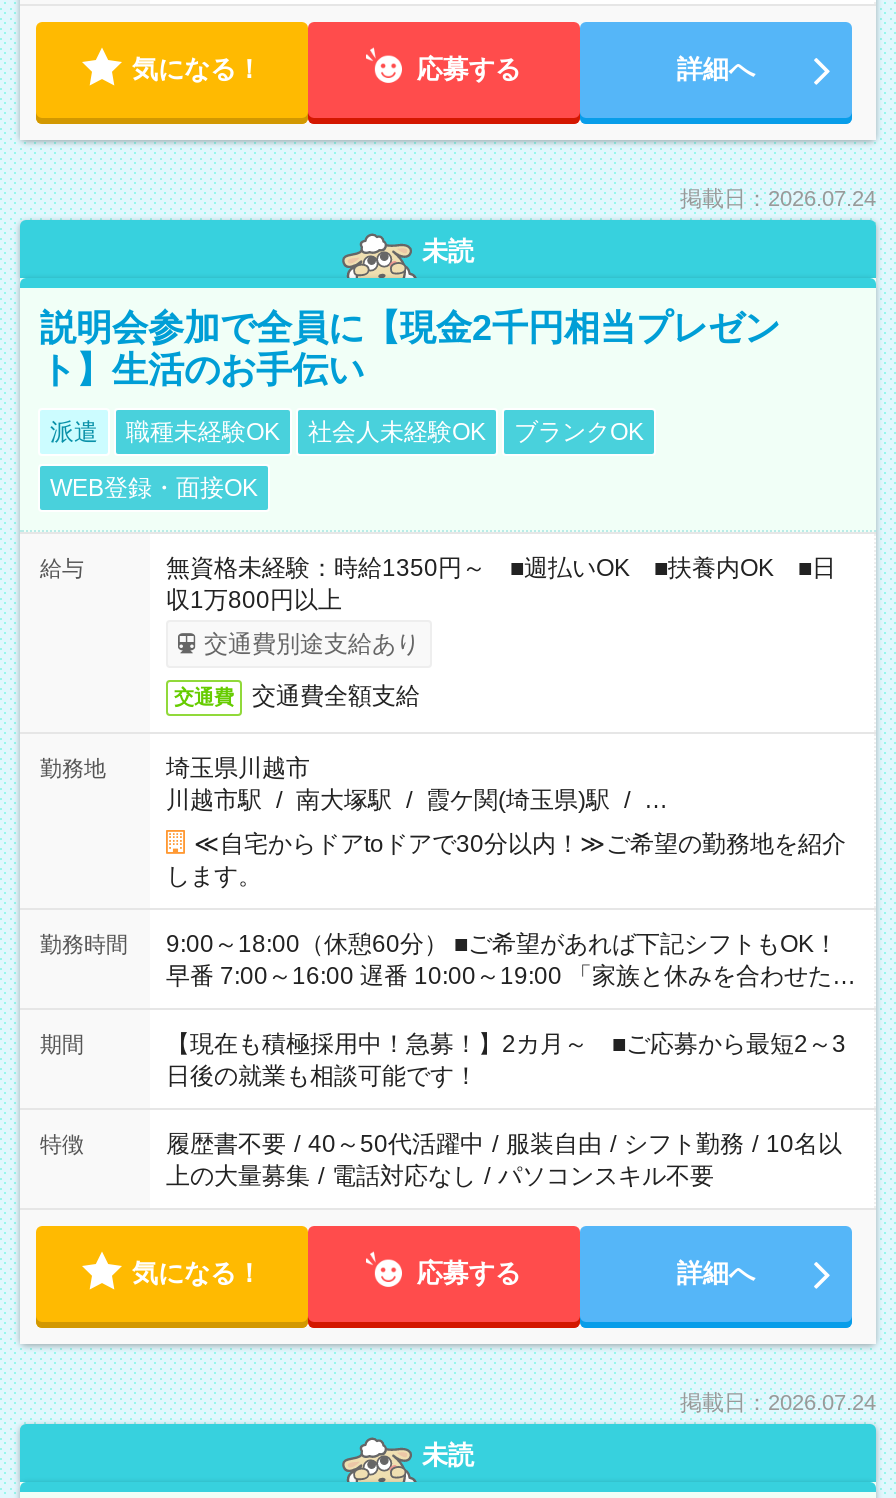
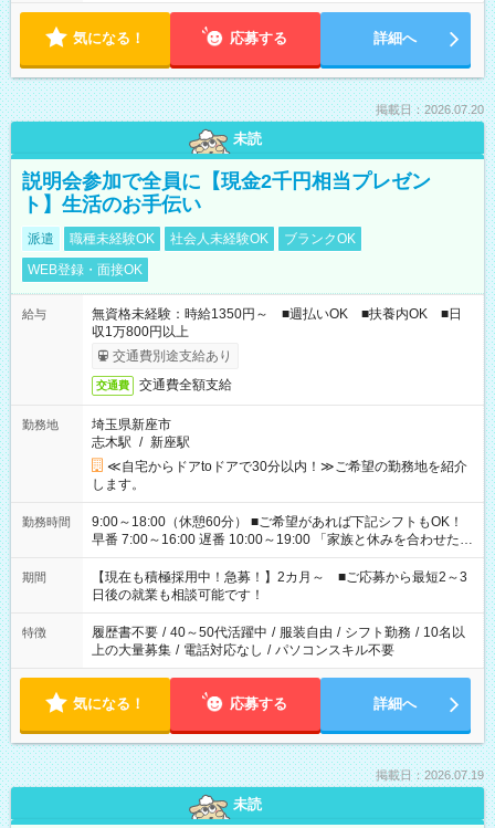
- 掲載日：2026.07.24
+ 掲載日：2026.07.20

- 埼玉県川越市
- 川越市駅 / 南大塚駅 / 霞ケ関(埼玉県)駅 / …
+ 埼玉県新座市
+ 志木駅 / 新座駅

- 掲載日：2026.07.24
+ 掲載日：2026.07.19
